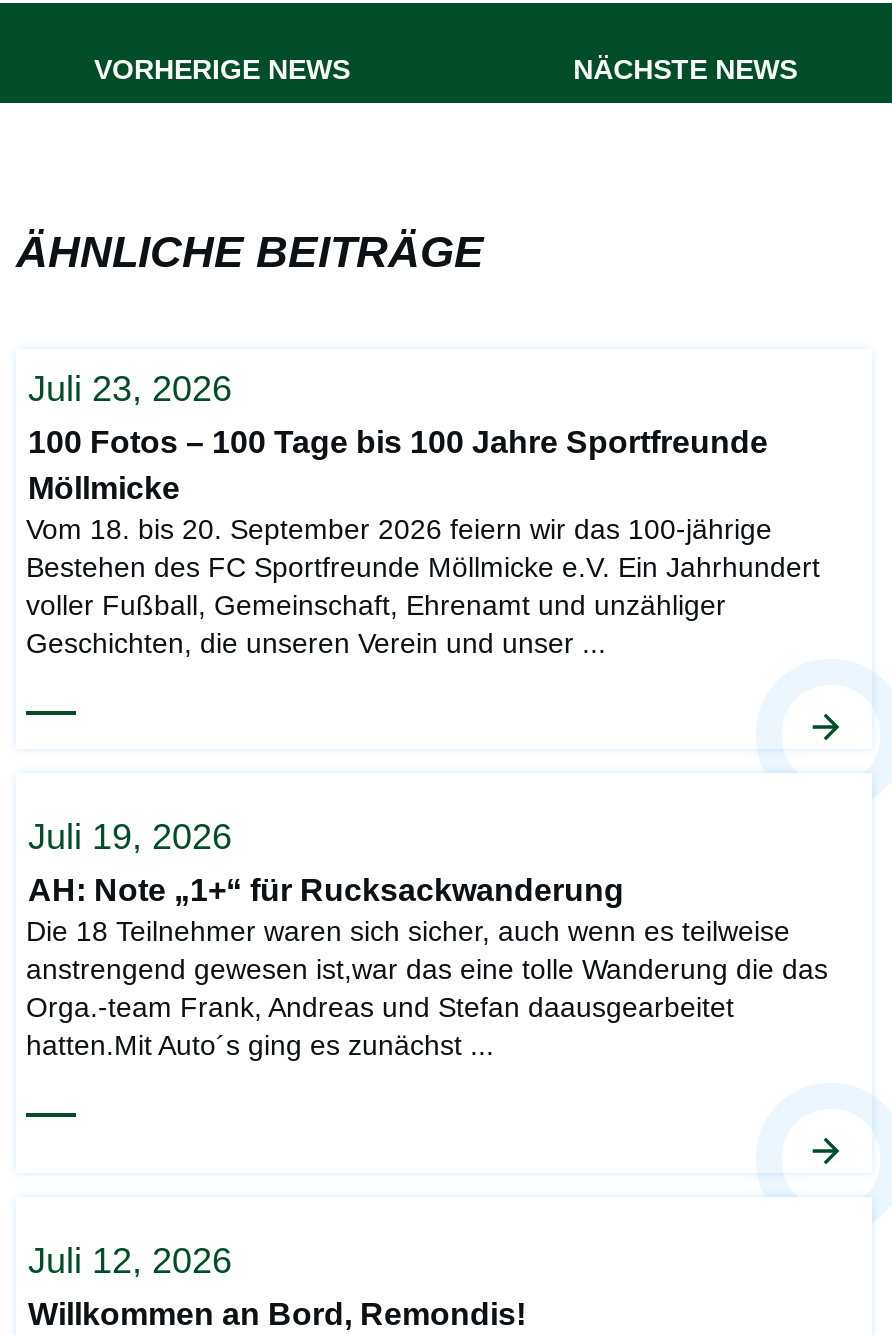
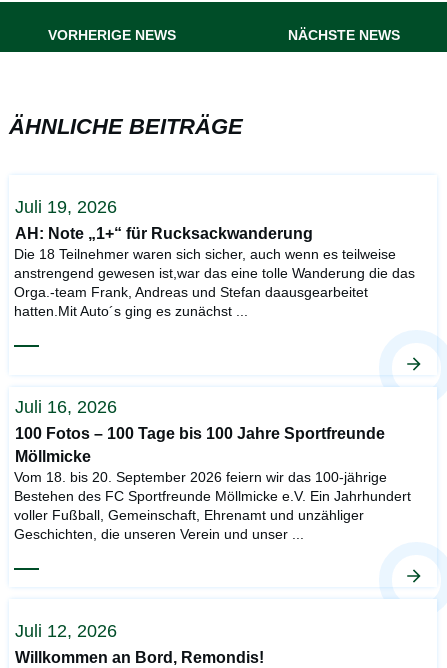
- Juli 23, 2026

moved down: 100 Fotos – 100 Tage bis 100 Jahre Sportfreunde | Möllmicke | Vom 18. bis 20. September 2026 feiern wir das 100-jährige | Bestehen des FC Sportfreunde Möllmicke e.V. Ein Jahrhundert | voller Fußball, Gemeinschaft, Ehrenamt und unzähliger | Geschichten, die unseren Verein und unser...

moved up: Juli 19, 2026 | AH: Note „1+“ für Rucksackwanderung | Die 18 Teilnehmer waren sich sicher, auch wenn es teilweise | anstrengend gewesen ist,war das eine tolle Wanderung die das | Orga.-team Frank, Andreas und Stefan daausgearbeitet | hatten.Mit Auto´s ging es zunächst...

+ Juli 16, 2026
